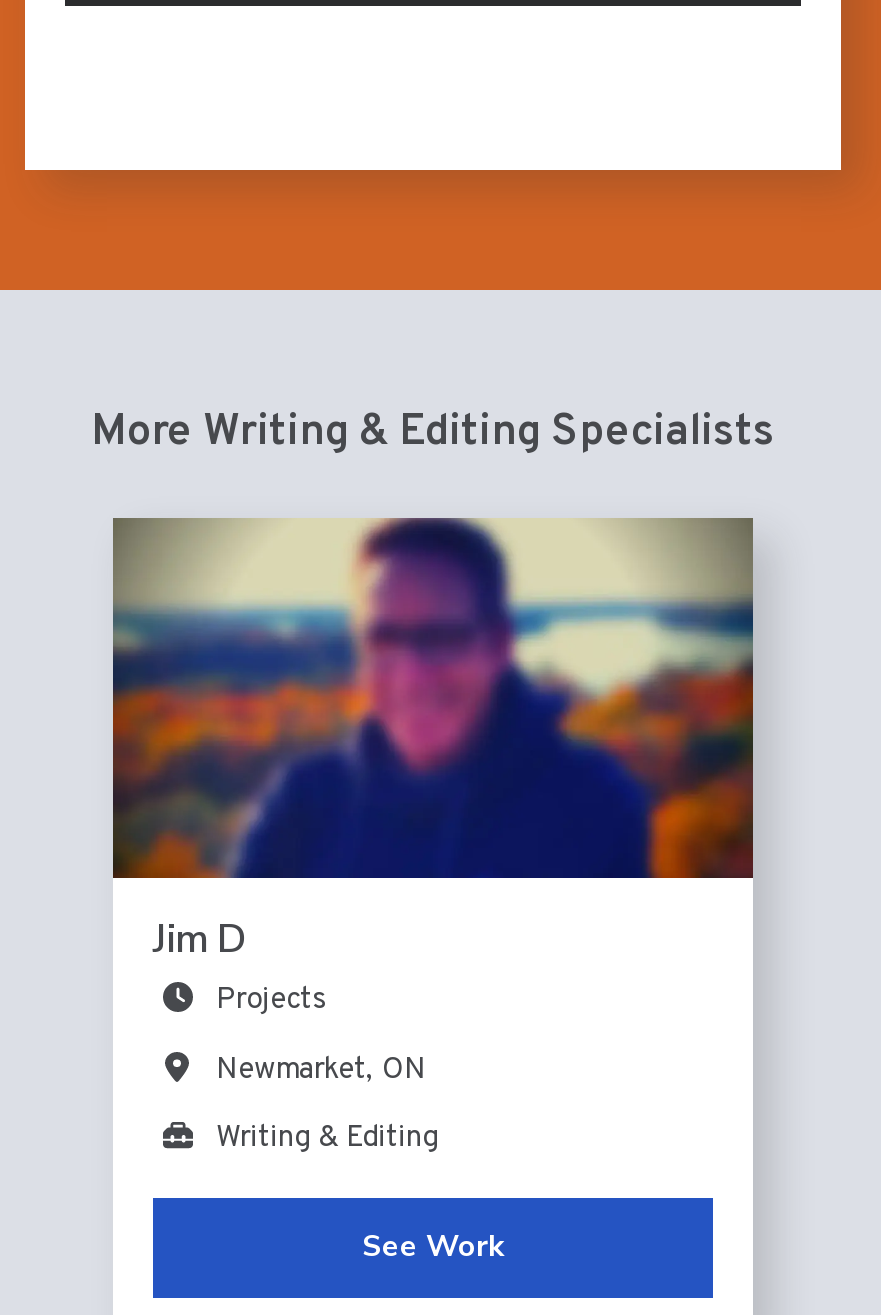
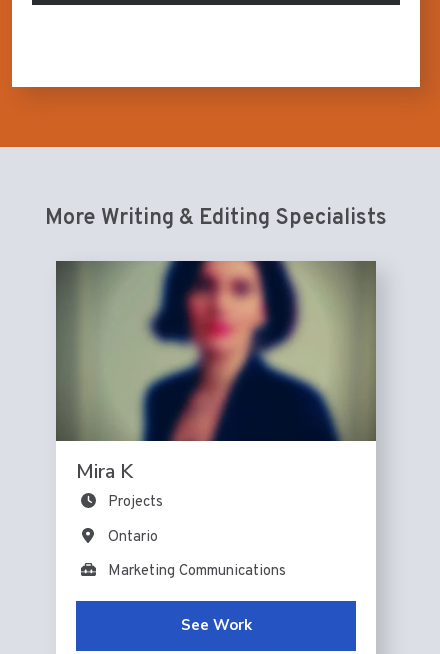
- [image]
- Jim D
+ [image]
+ Mira K

- Newmarket, ON
+ Ontario

- Writing & Editing
+ Marketing Communications
